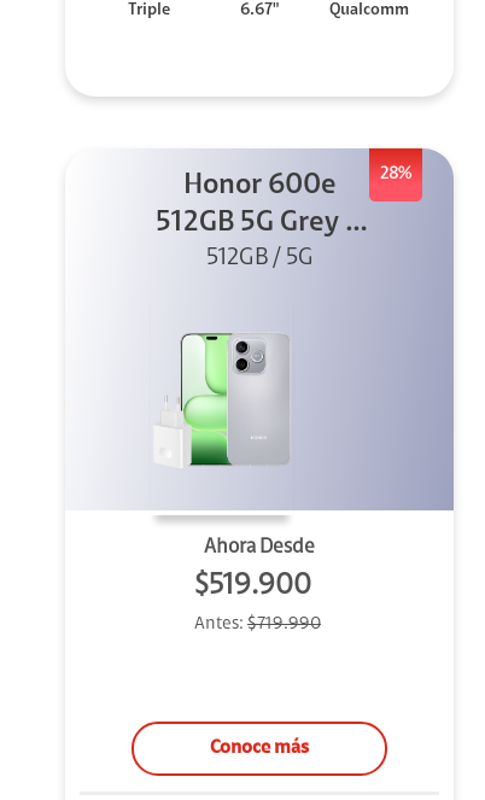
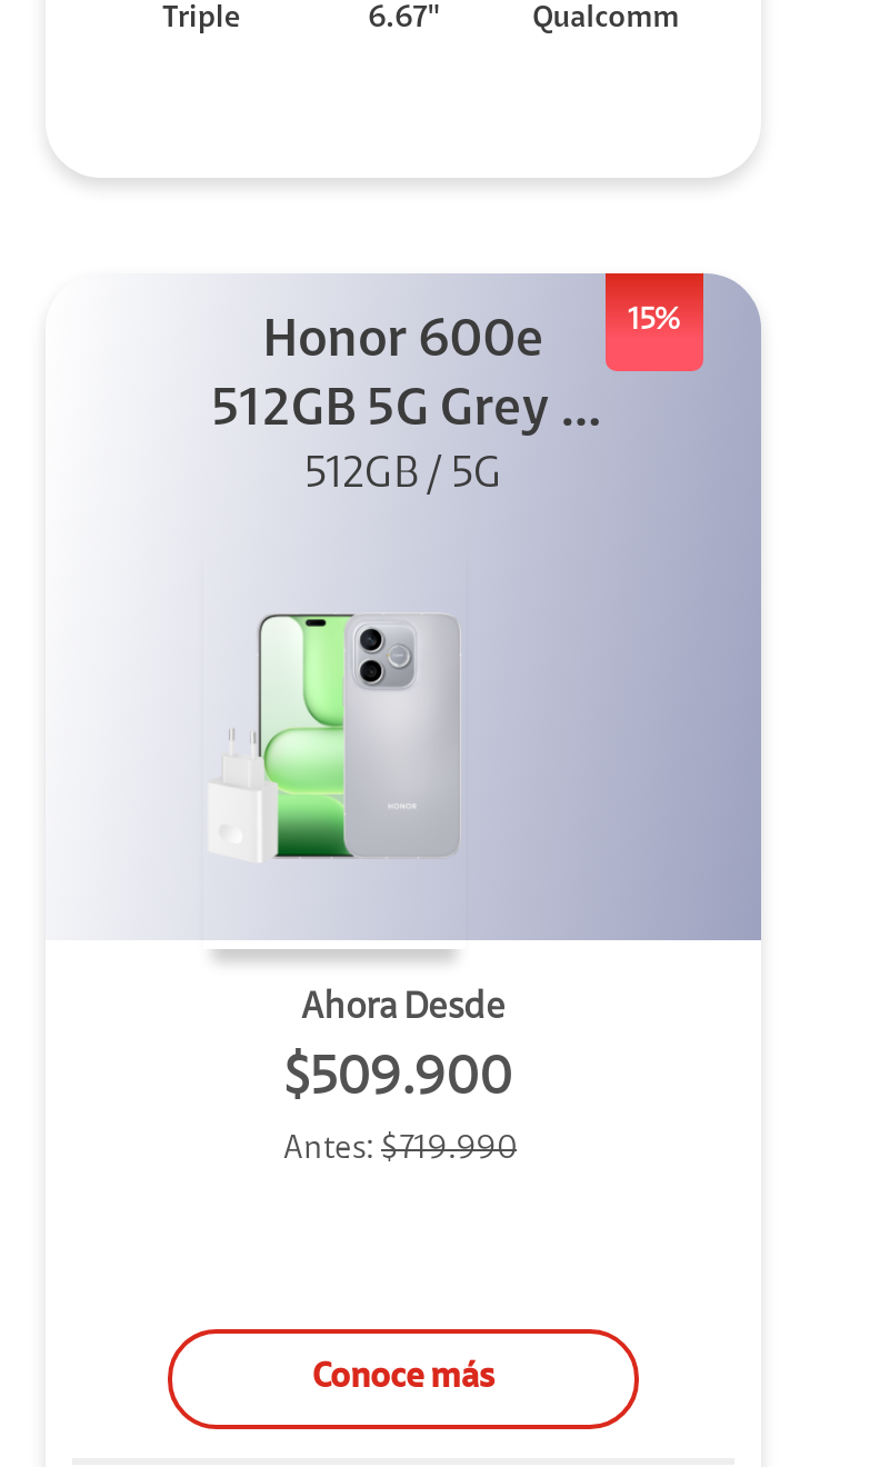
- 28%
+ 15%

- $519.900
+ $509.900
